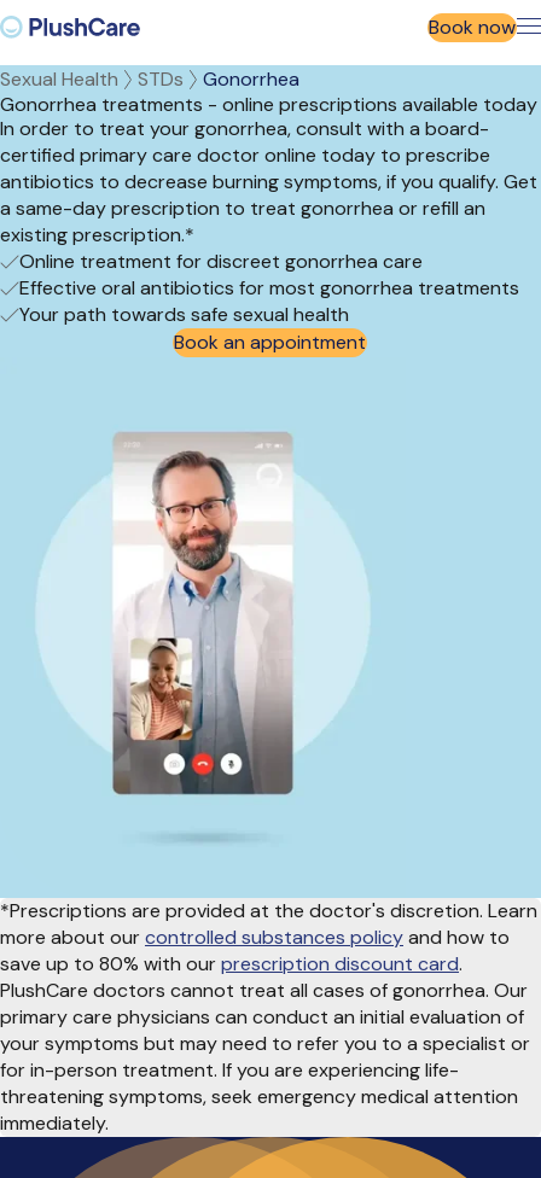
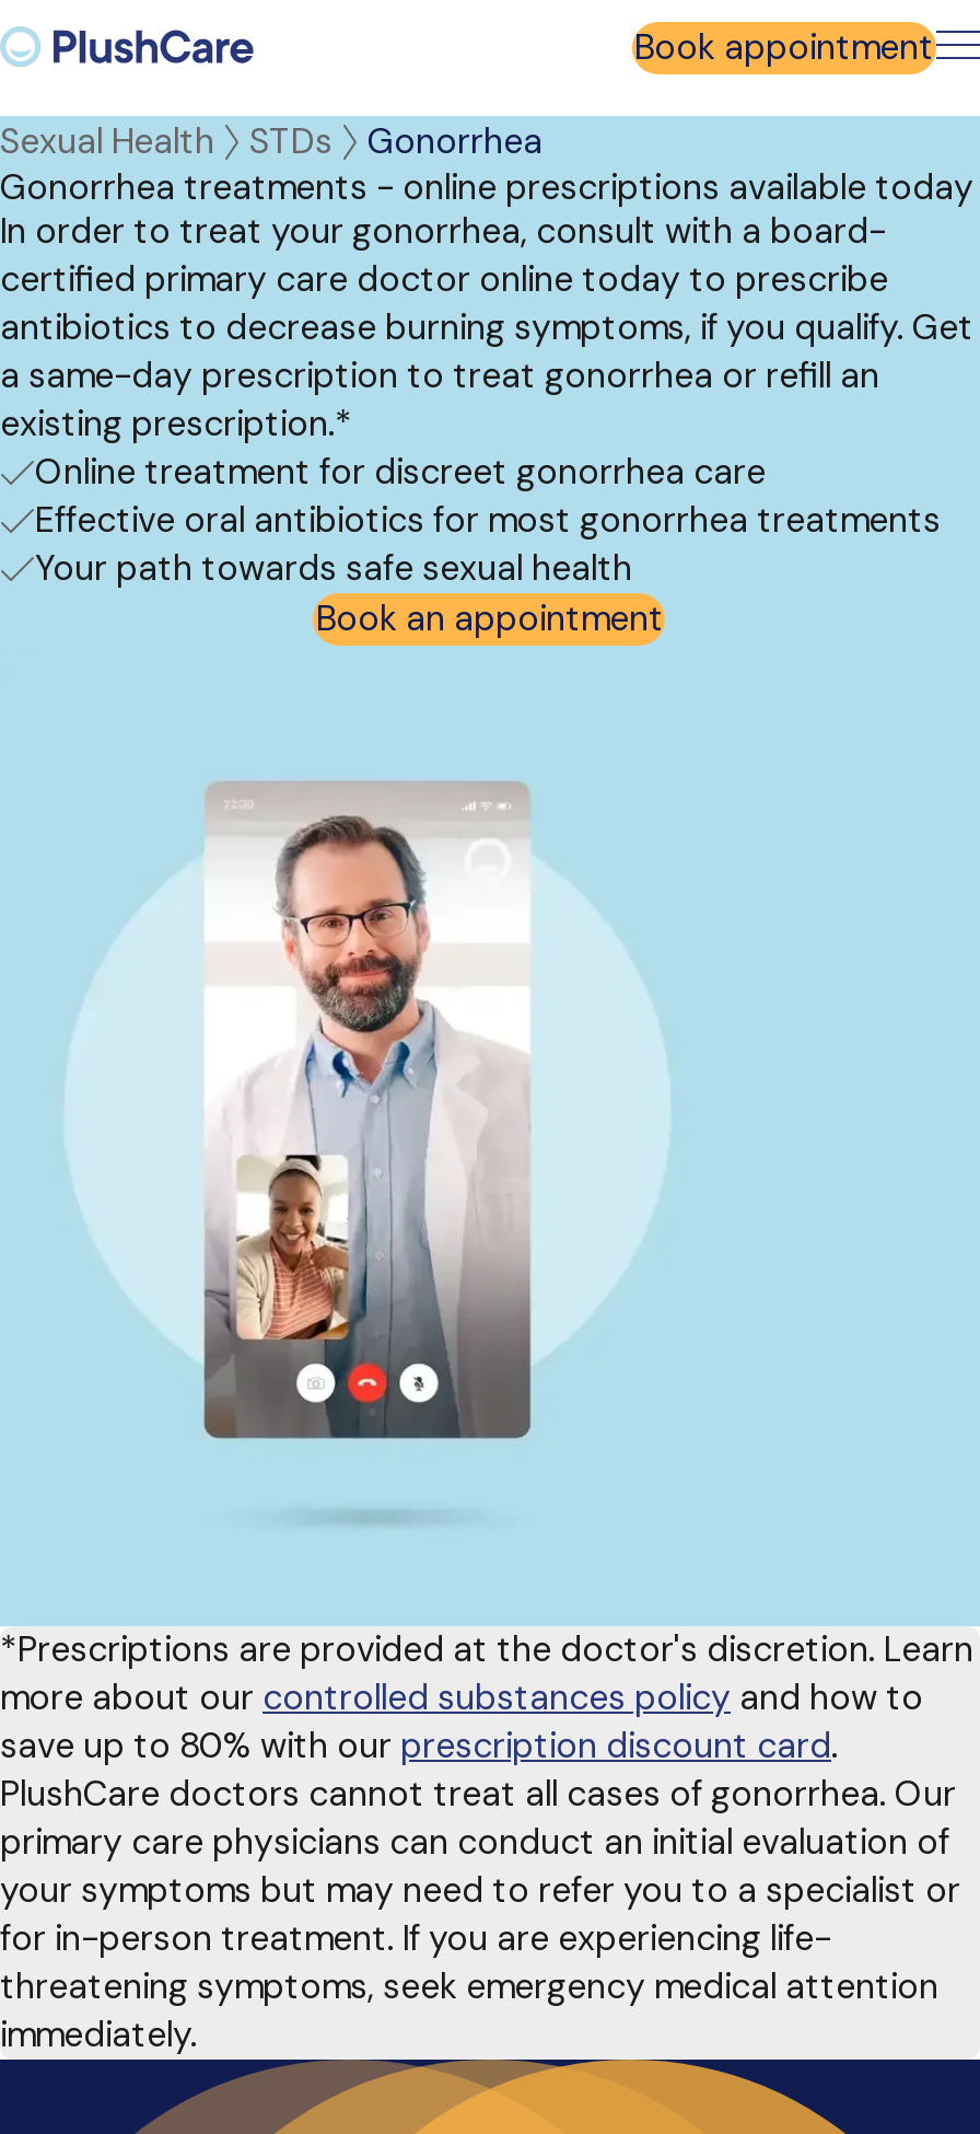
- Book now
+ Book appointment
